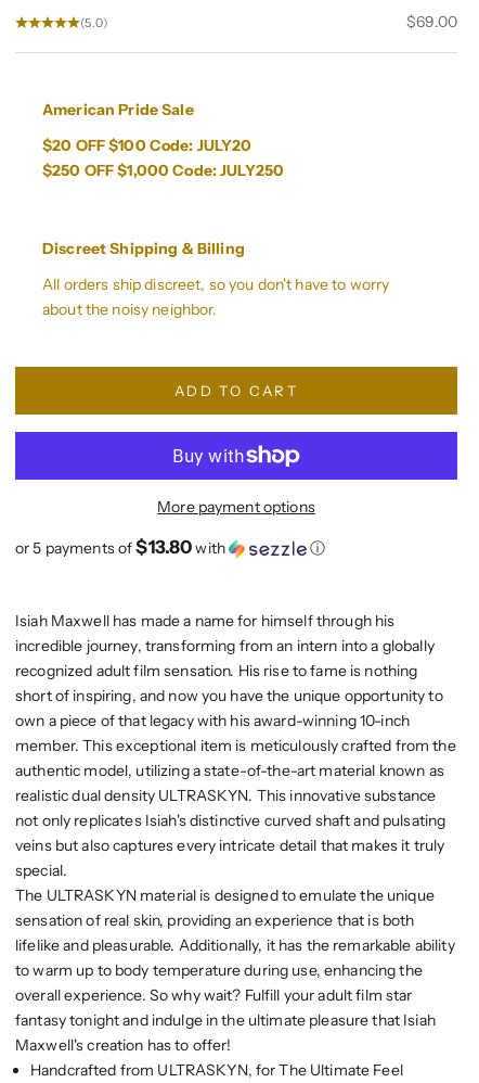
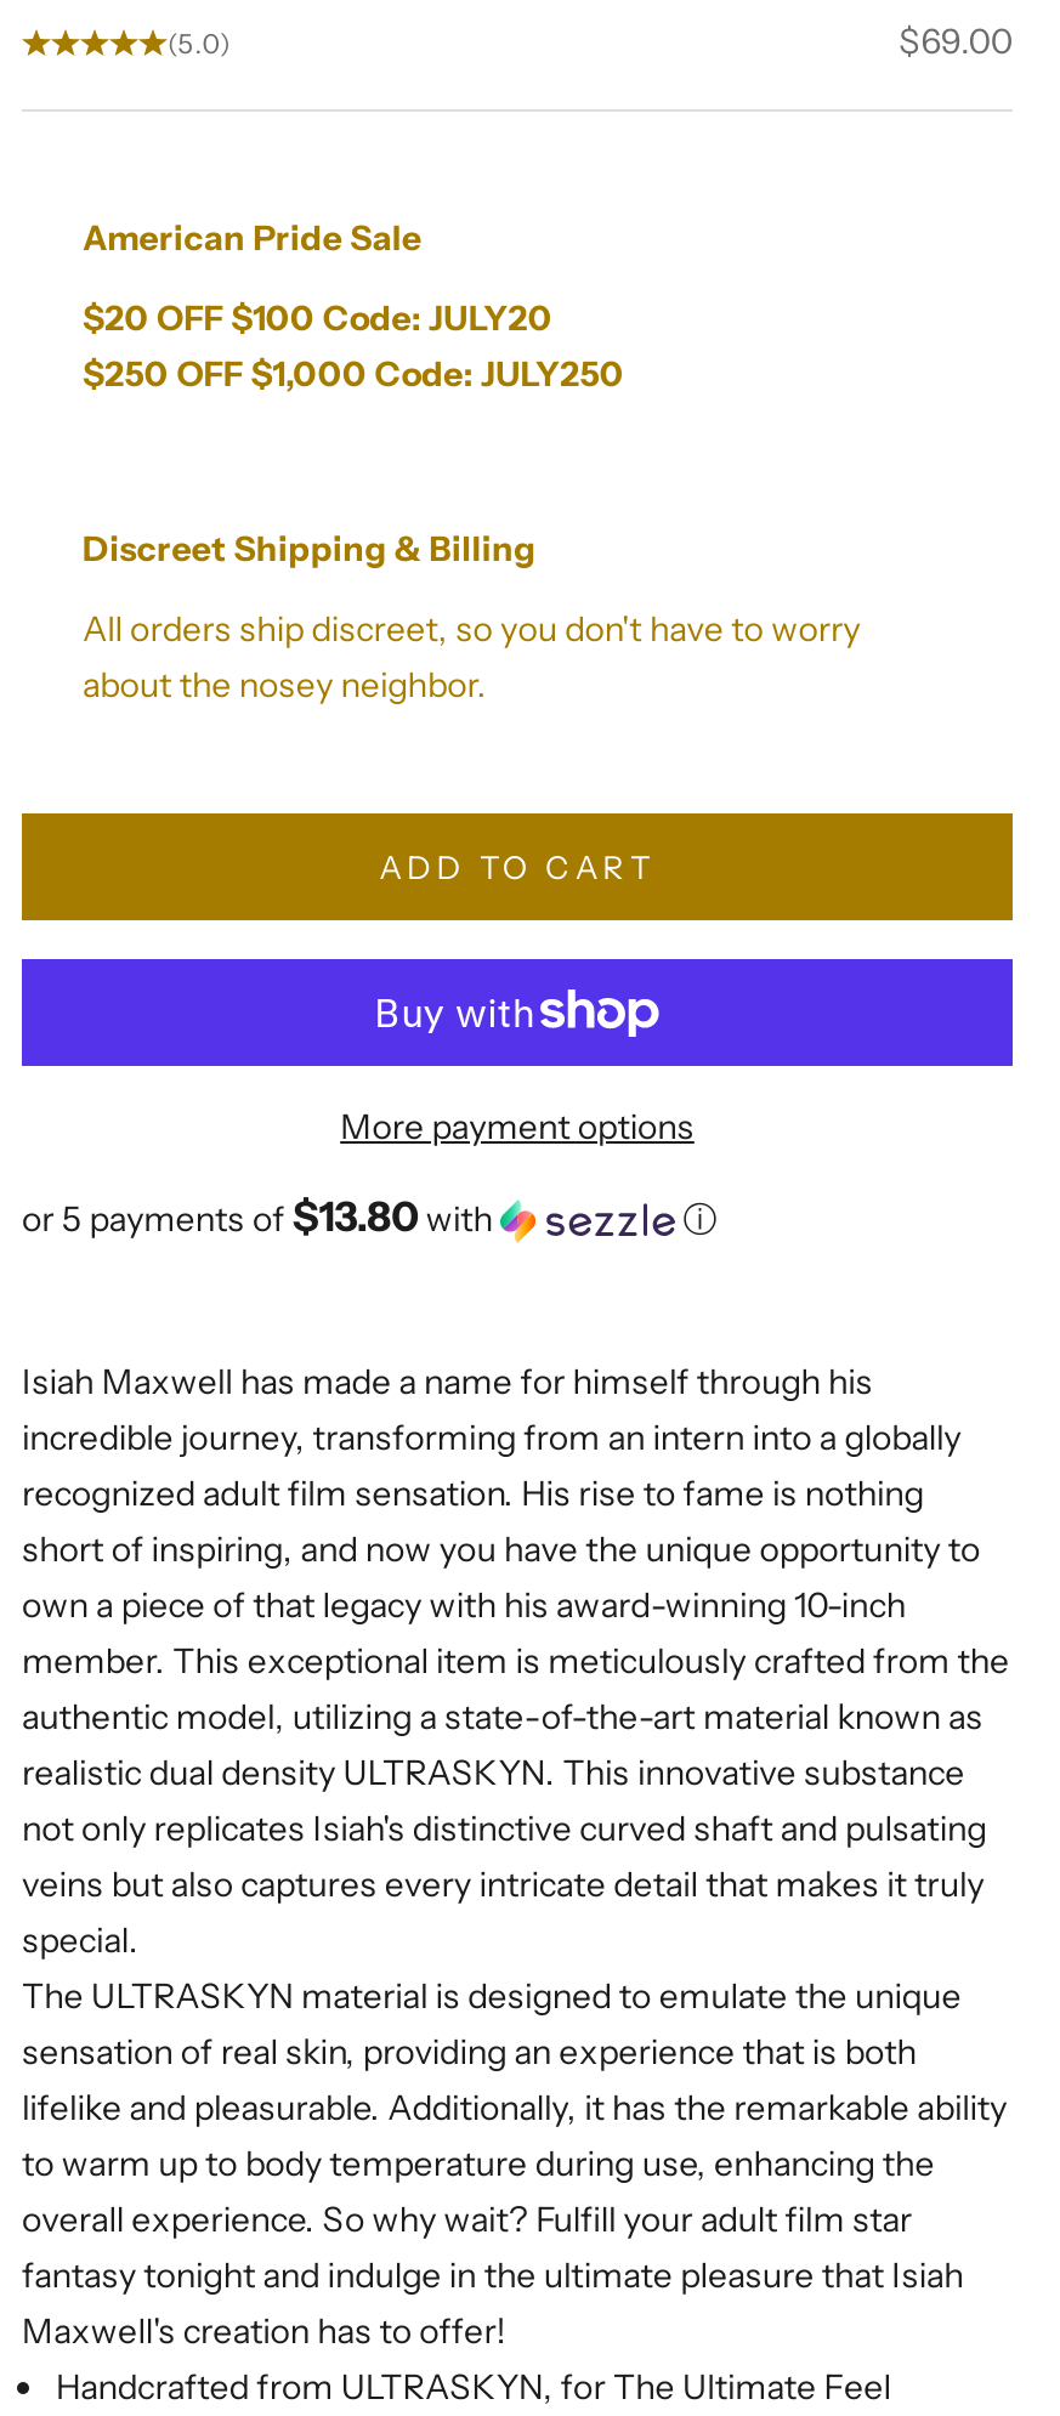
- about the noisy neighbor.
+ about the nosey neighbor.
